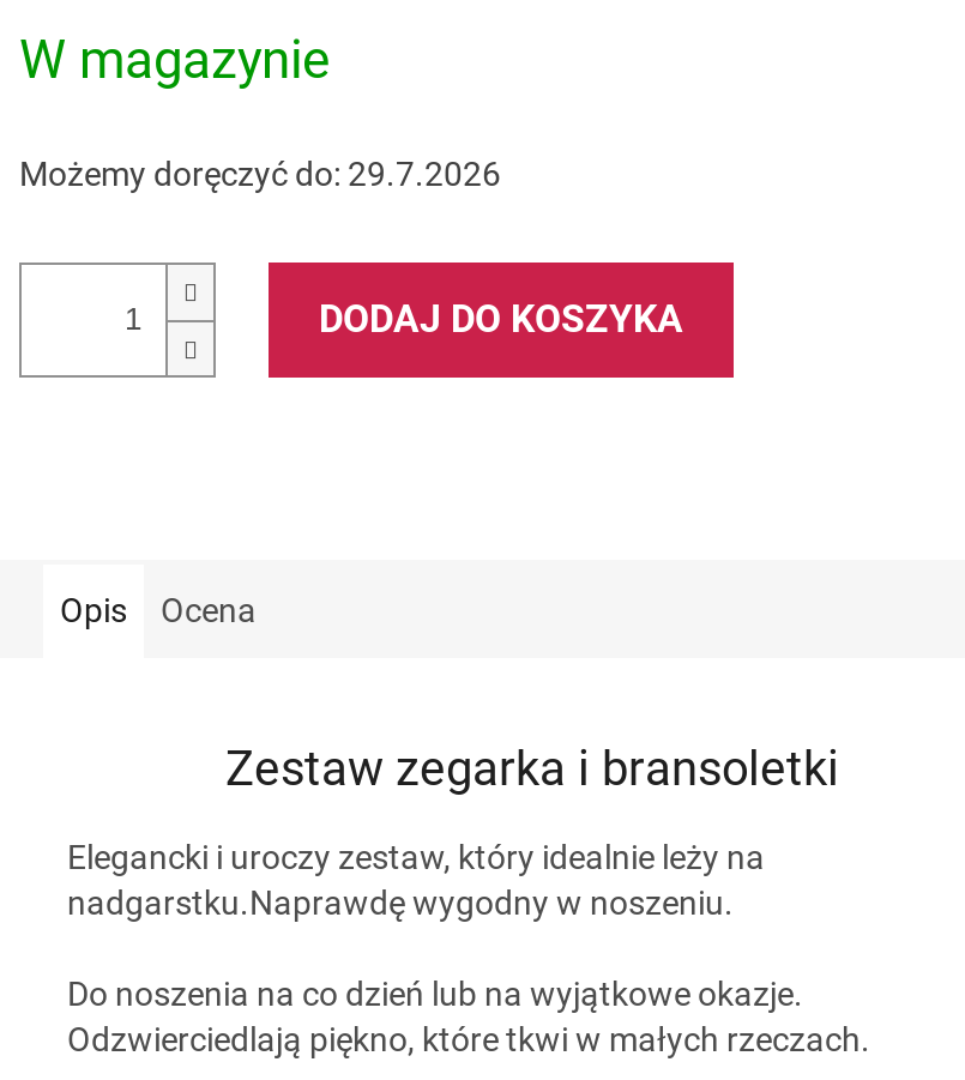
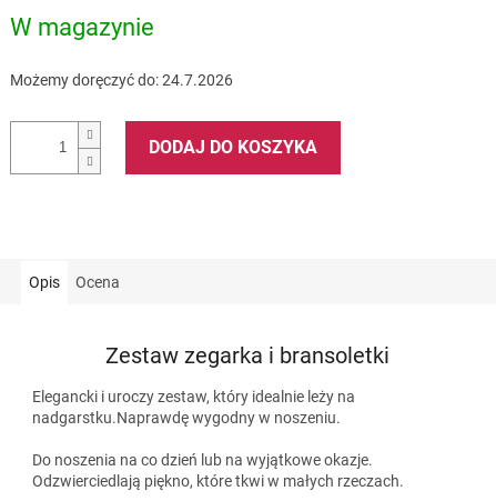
- Możemy doręczyć do: 29.7.2026
+ Możemy doręczyć do: 24.7.2026
